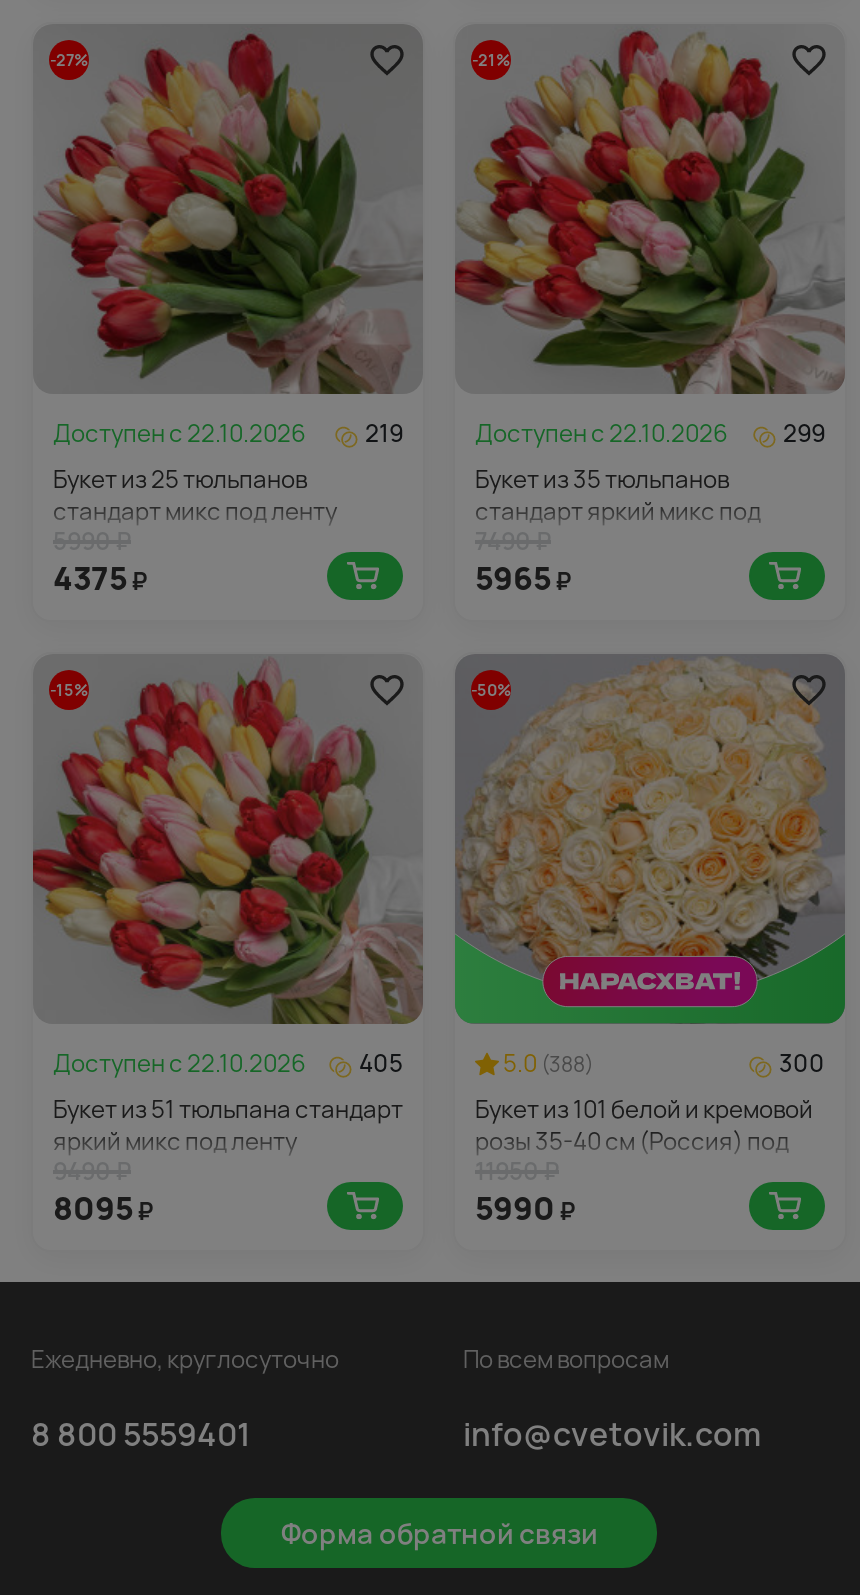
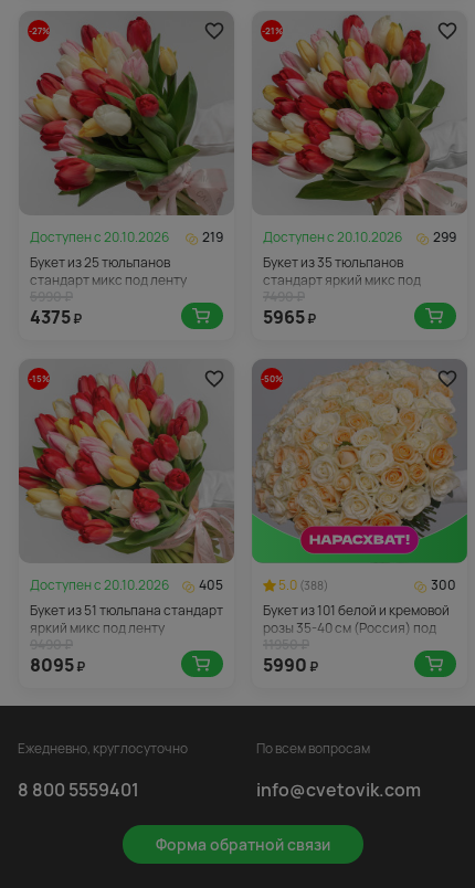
- Доступен с 22.10.2026 219
+ Доступен с 20.10.2026 219

- Доступен с 22.10.2026 299
+ Доступен с 20.10.2026 299

- Доступен с 22.10.2026 405
+ Доступен с 20.10.2026 405
